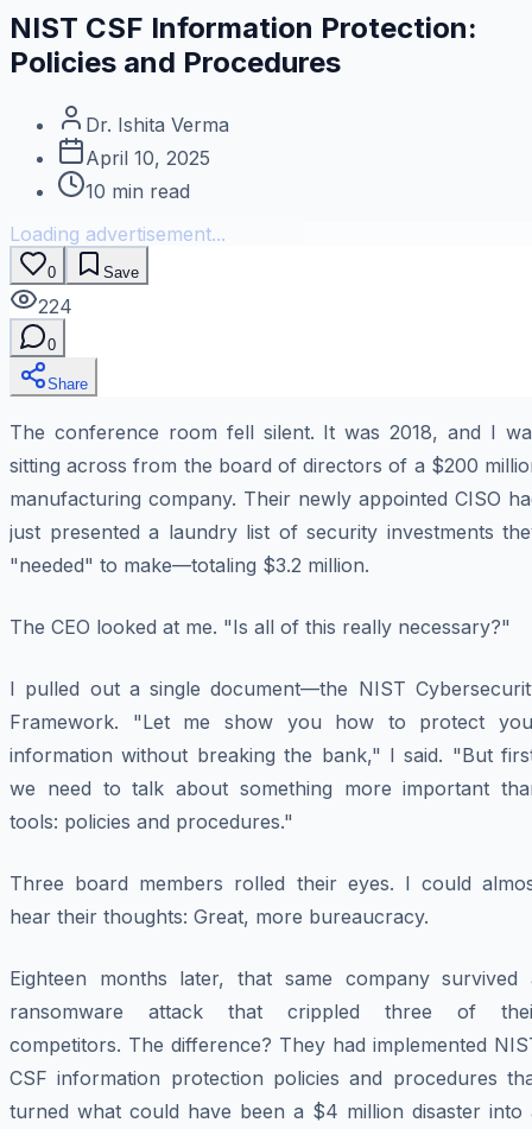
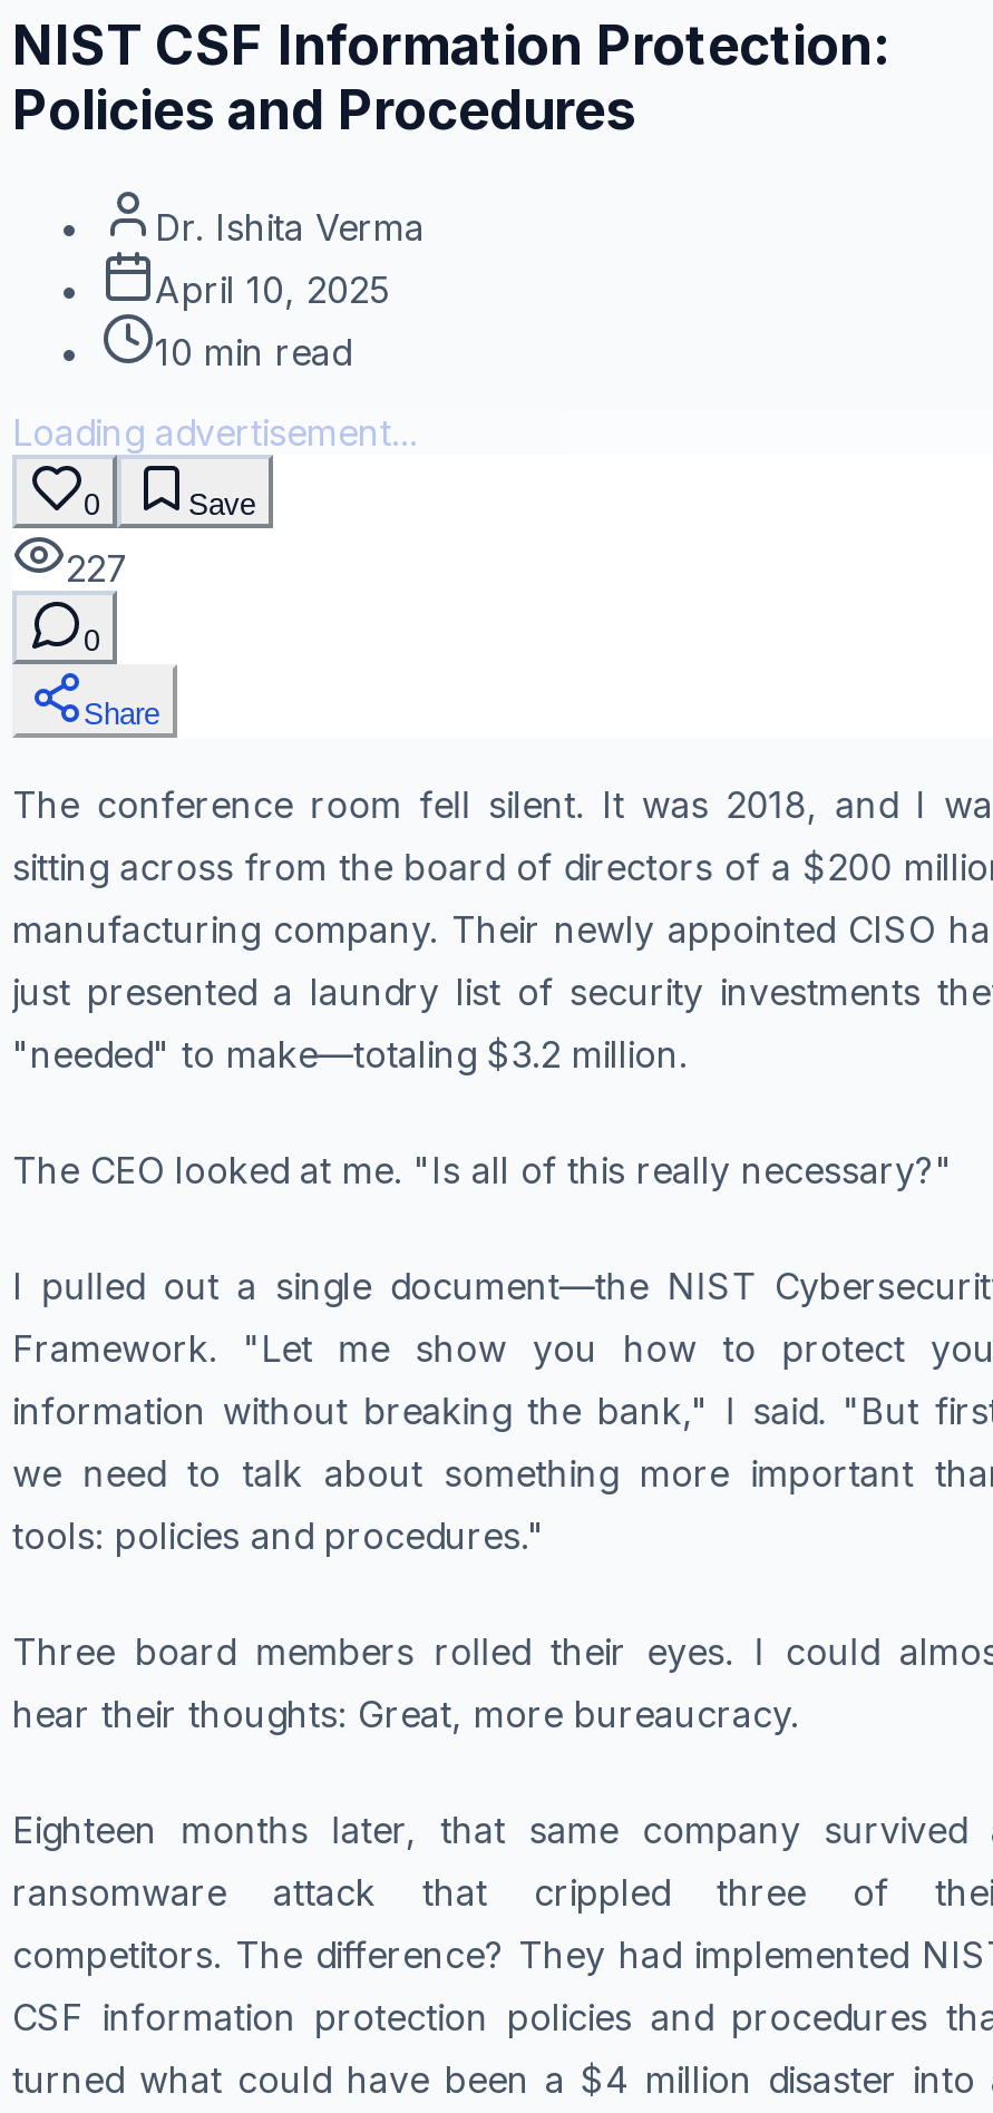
- 224
+ 227
